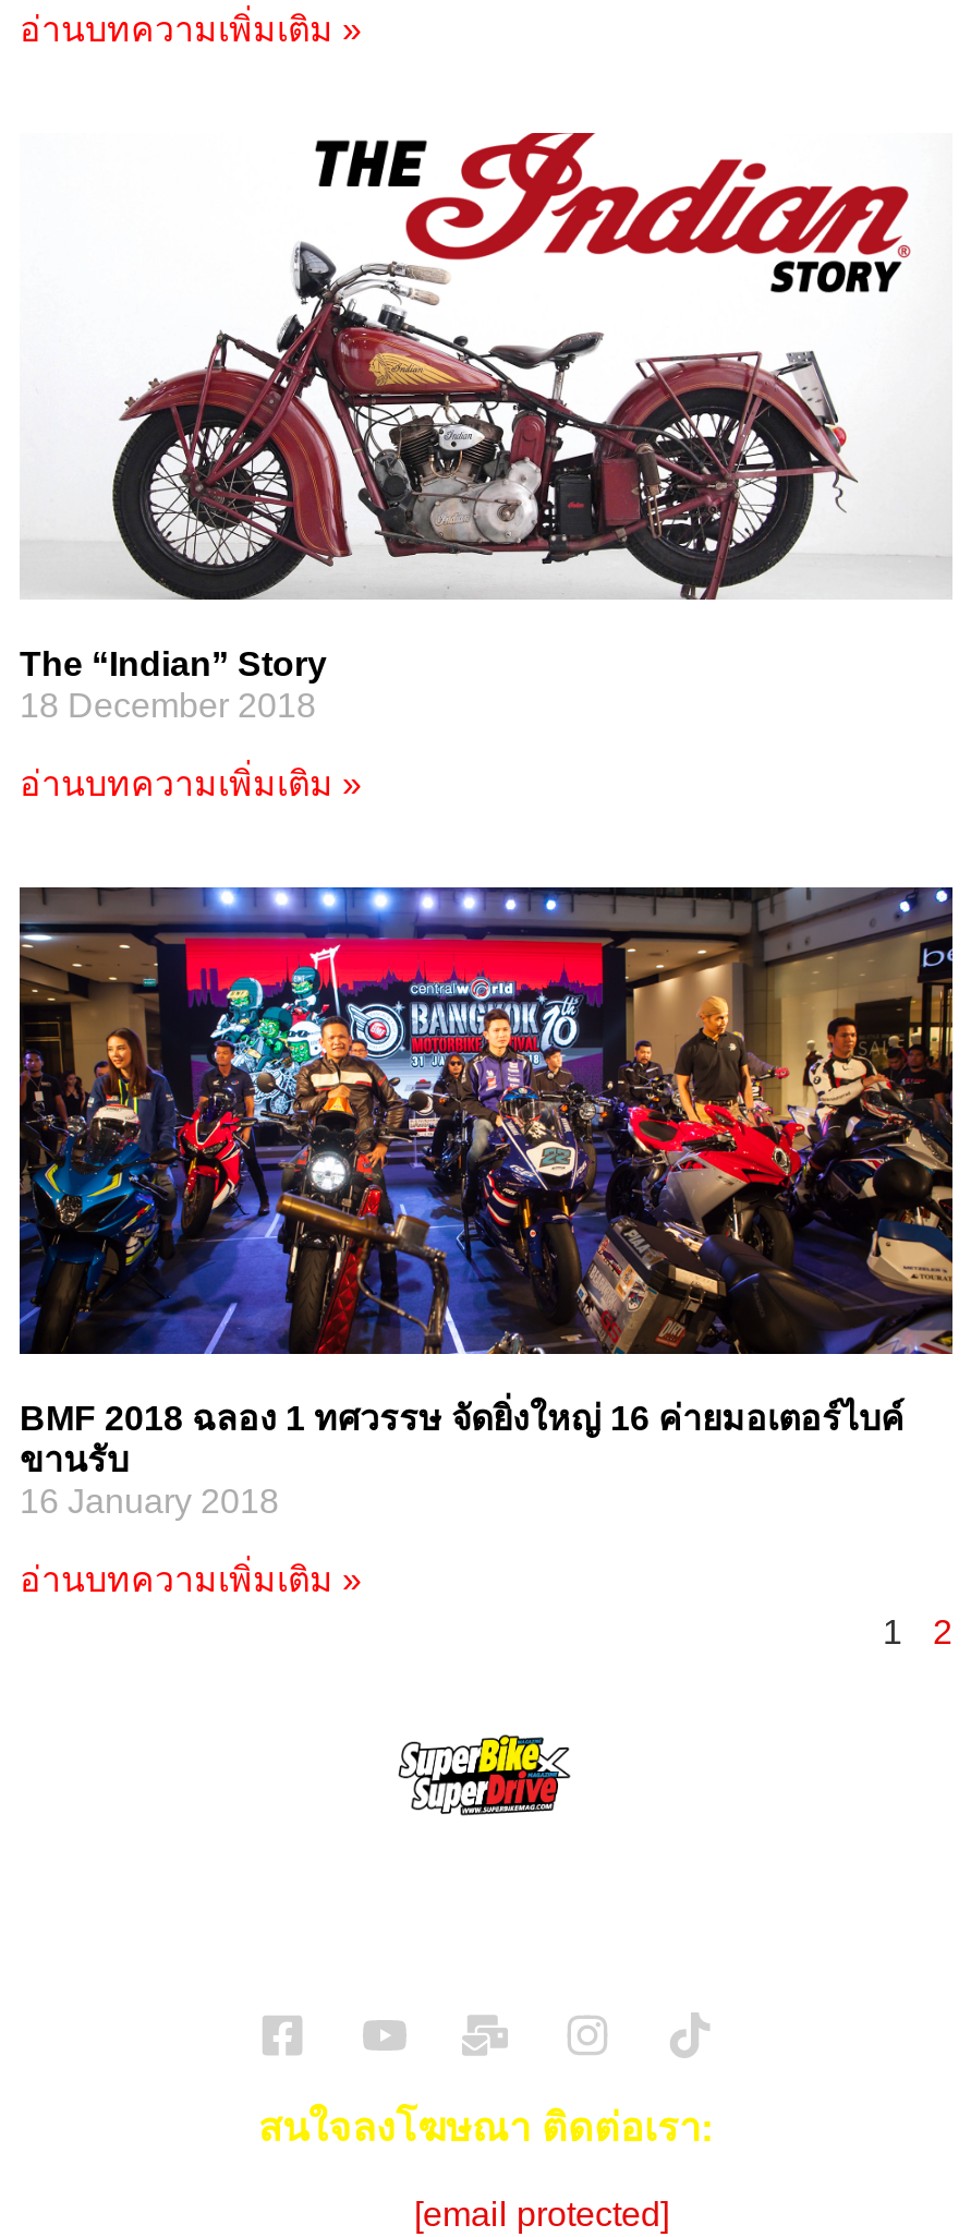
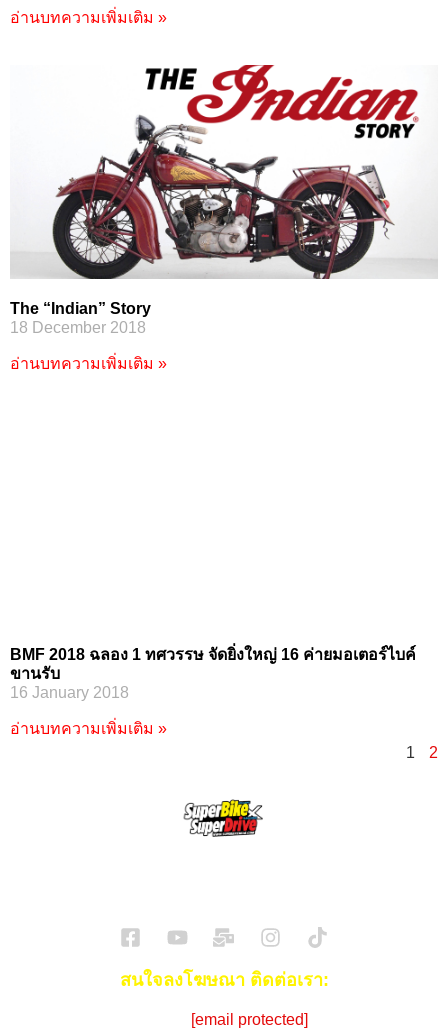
- [image]
